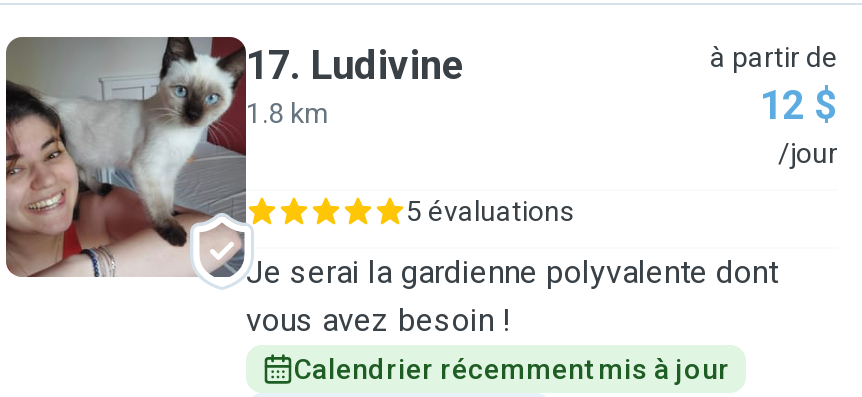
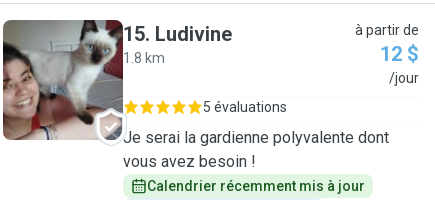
- 17. Ludivine
+ 15. Ludivine
